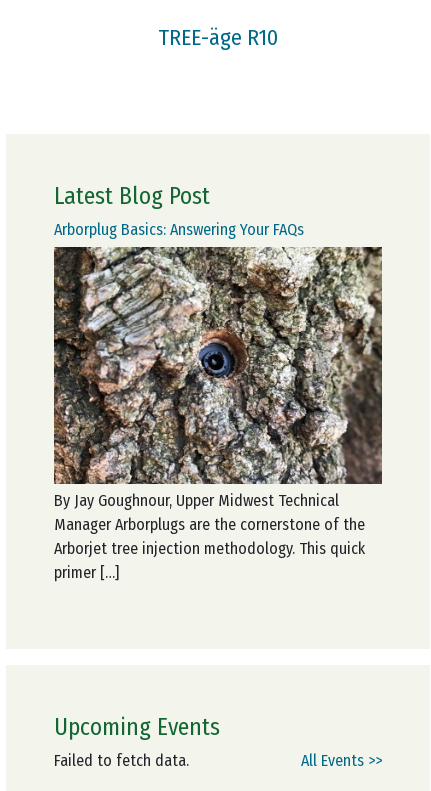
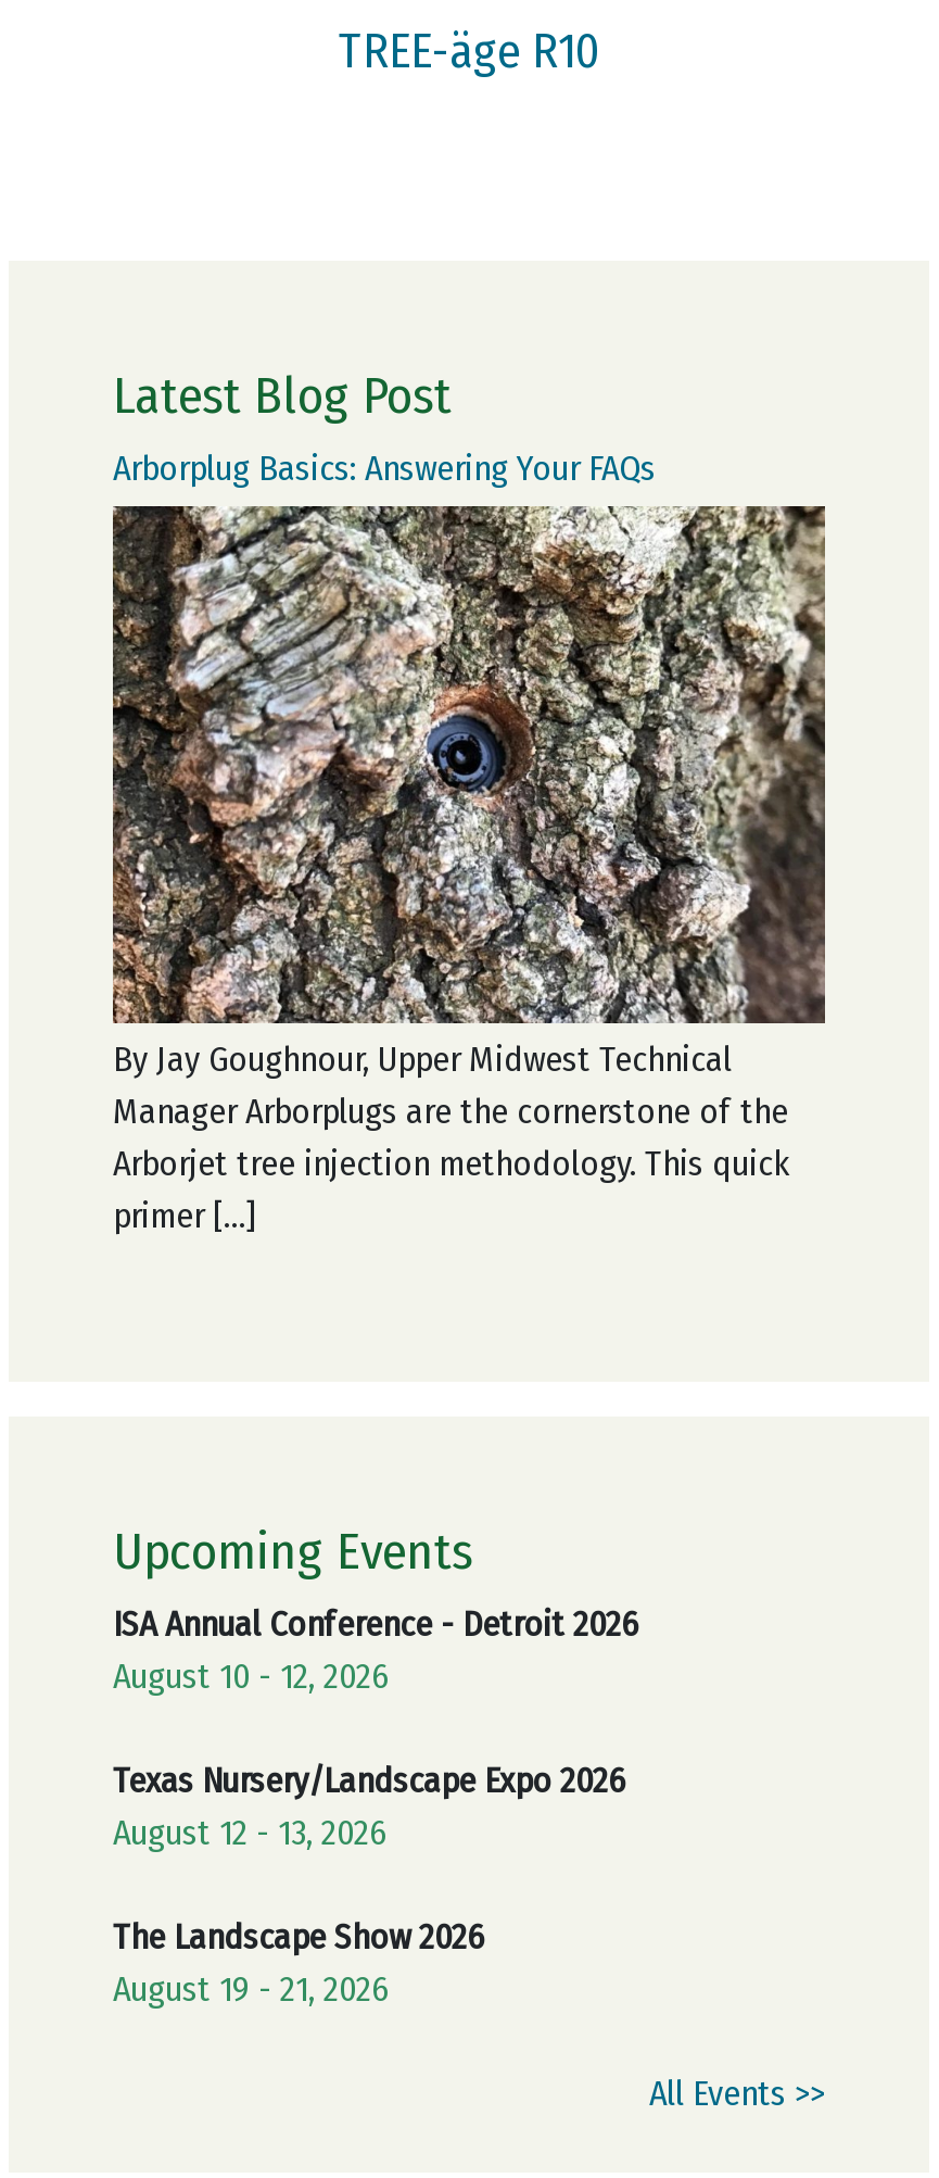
- Failed to fetch data.
+ ISA Annual Conference - Detroit 2026
+ August 10 - 12, 2026
+ Texas Nursery/Landscape Expo 2026
+ August 12 - 13, 2026
+ The Landscape Show 2026
+ August 19 - 21, 2026
